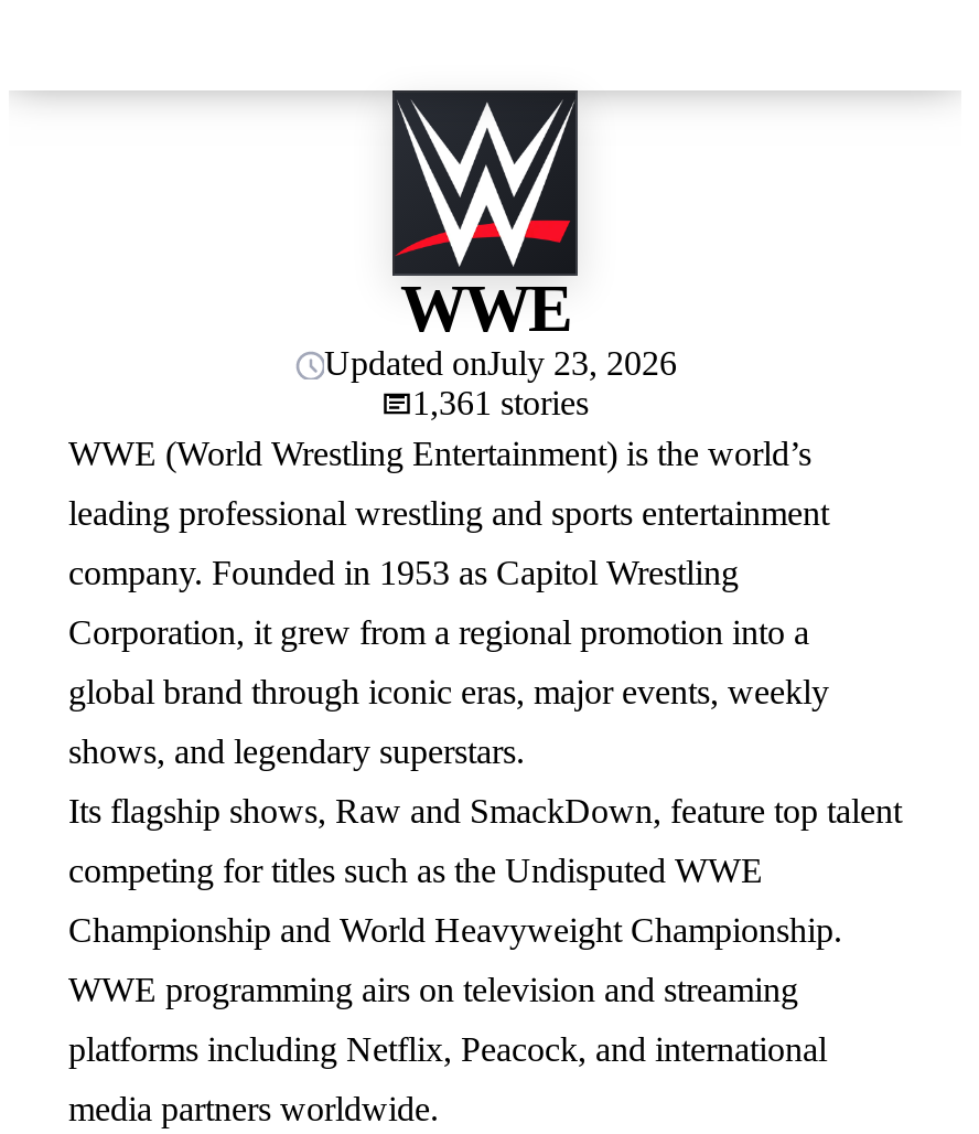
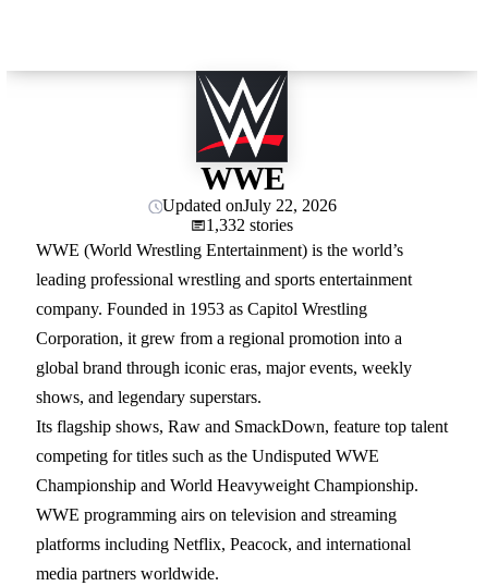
- Updated onJuly 23, 2026
+ Updated onJuly 22, 2026

- 1,361 stories
+ 1,332 stories
